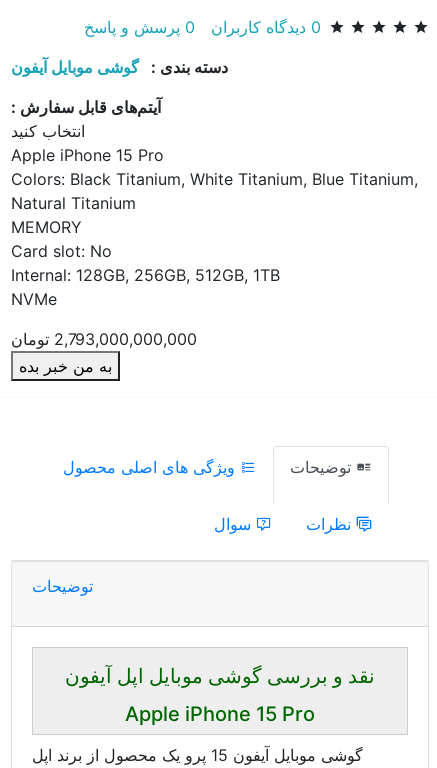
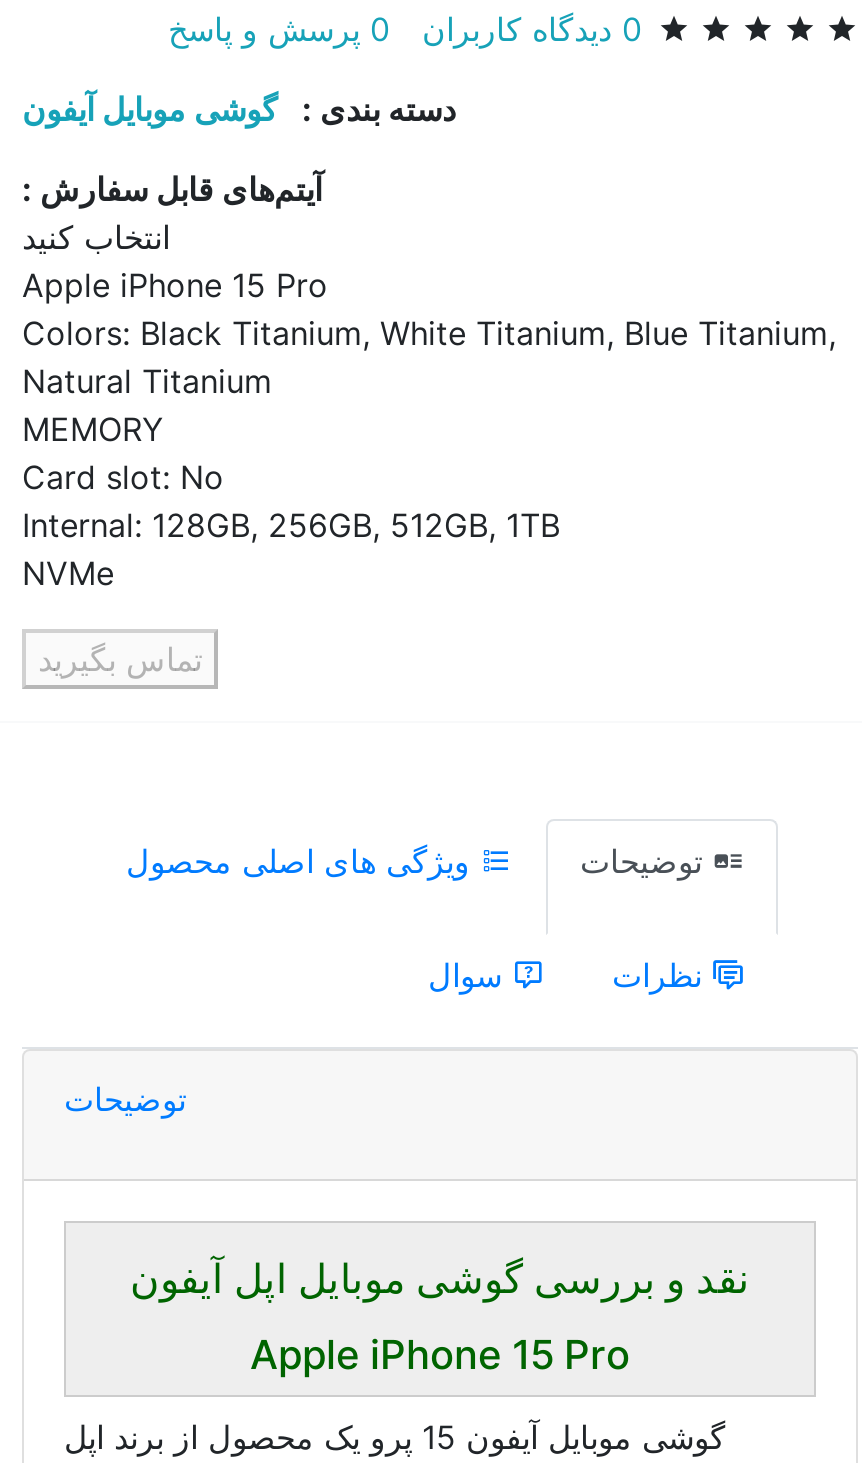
- 2,793,000,000,000 تومان
- به من خبر بده
+ تماس بگیرید
